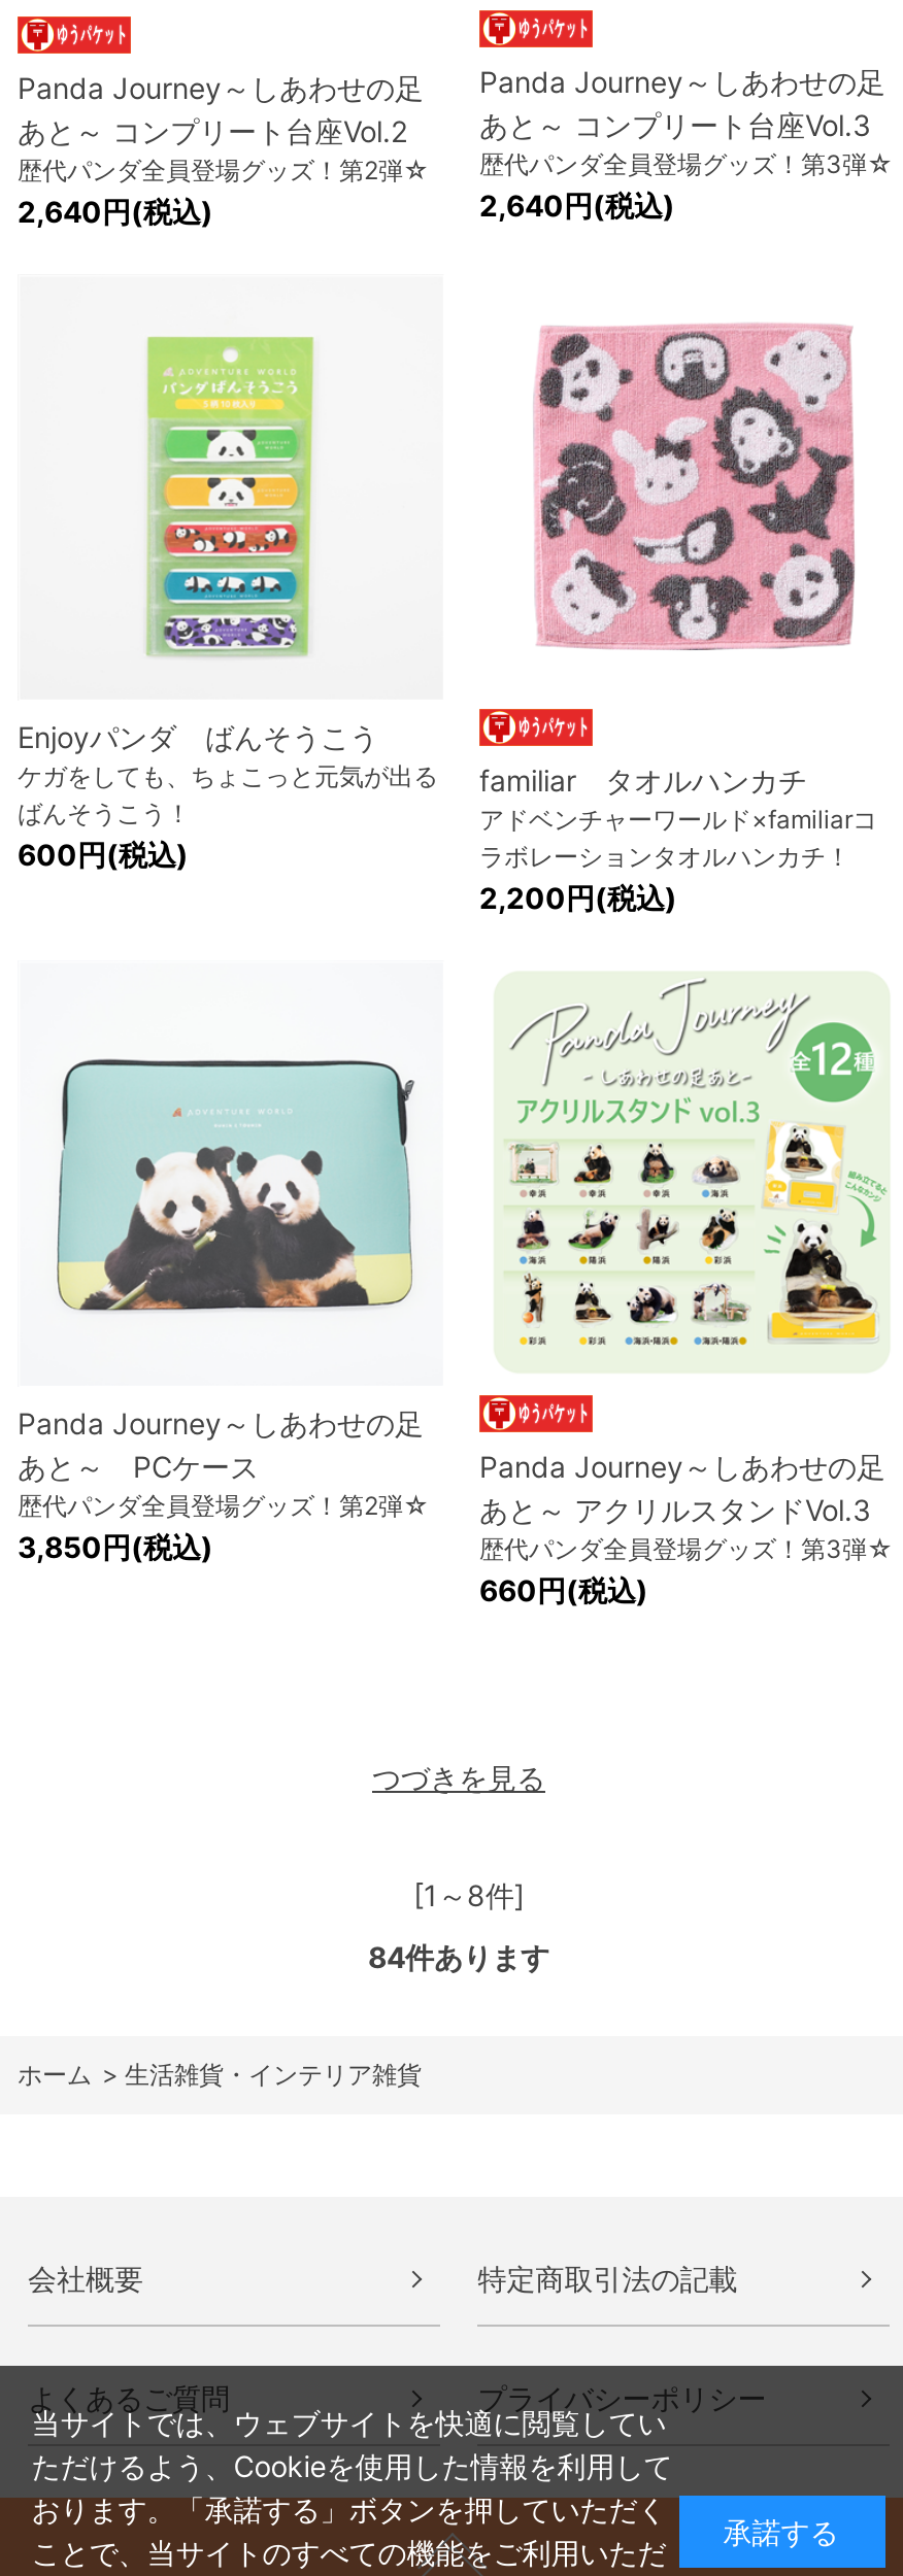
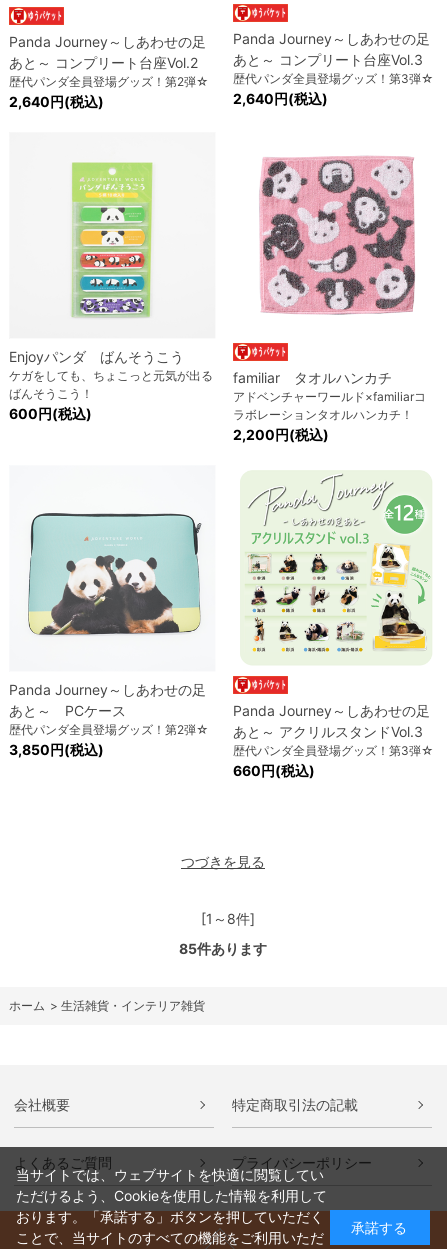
- 84件あります
+ 85件あります
